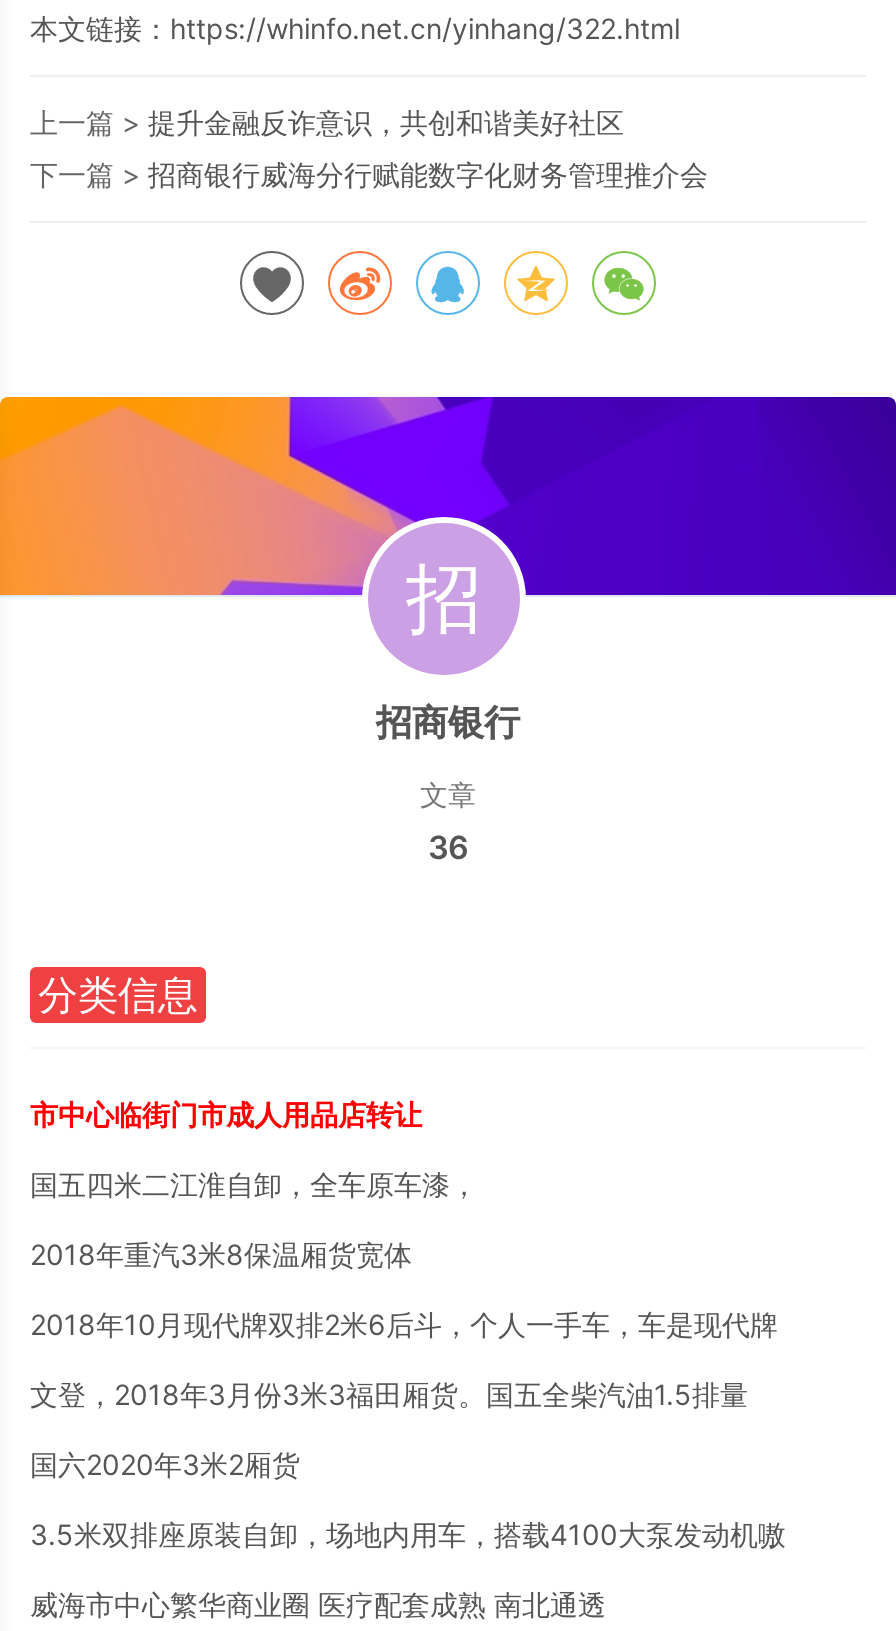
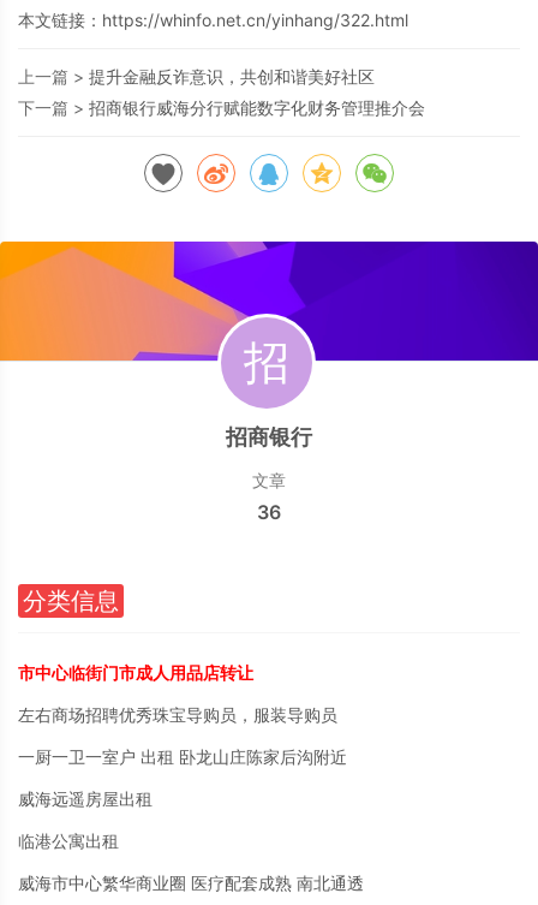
- 国五四米二江淮自卸，全车原车漆，
- 2018年重汽3米8保温厢货宽体
- 2018年10月现代牌双排2米6后斗，个人一手车，车是现代牌
- 文登，2018年3月份3米3福田厢货。国五全柴汽油1.5排量
- 国六2020年3米2厢货
- 3.5米双排座原装自卸，场地内用车，搭载4100大泵发动机嗷
+ 左右商场招聘优秀珠宝导购员，服装导购员
+ 一厨一卫一室户 出租 卧龙山庄陈家后沟附近
+ 威海远遥房屋出租
+ 临港公寓出租
